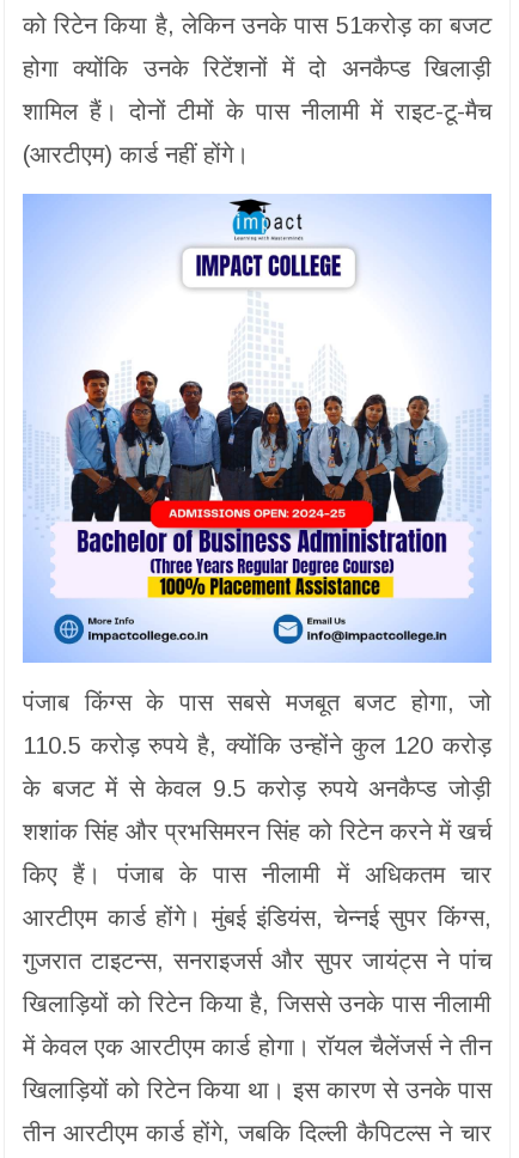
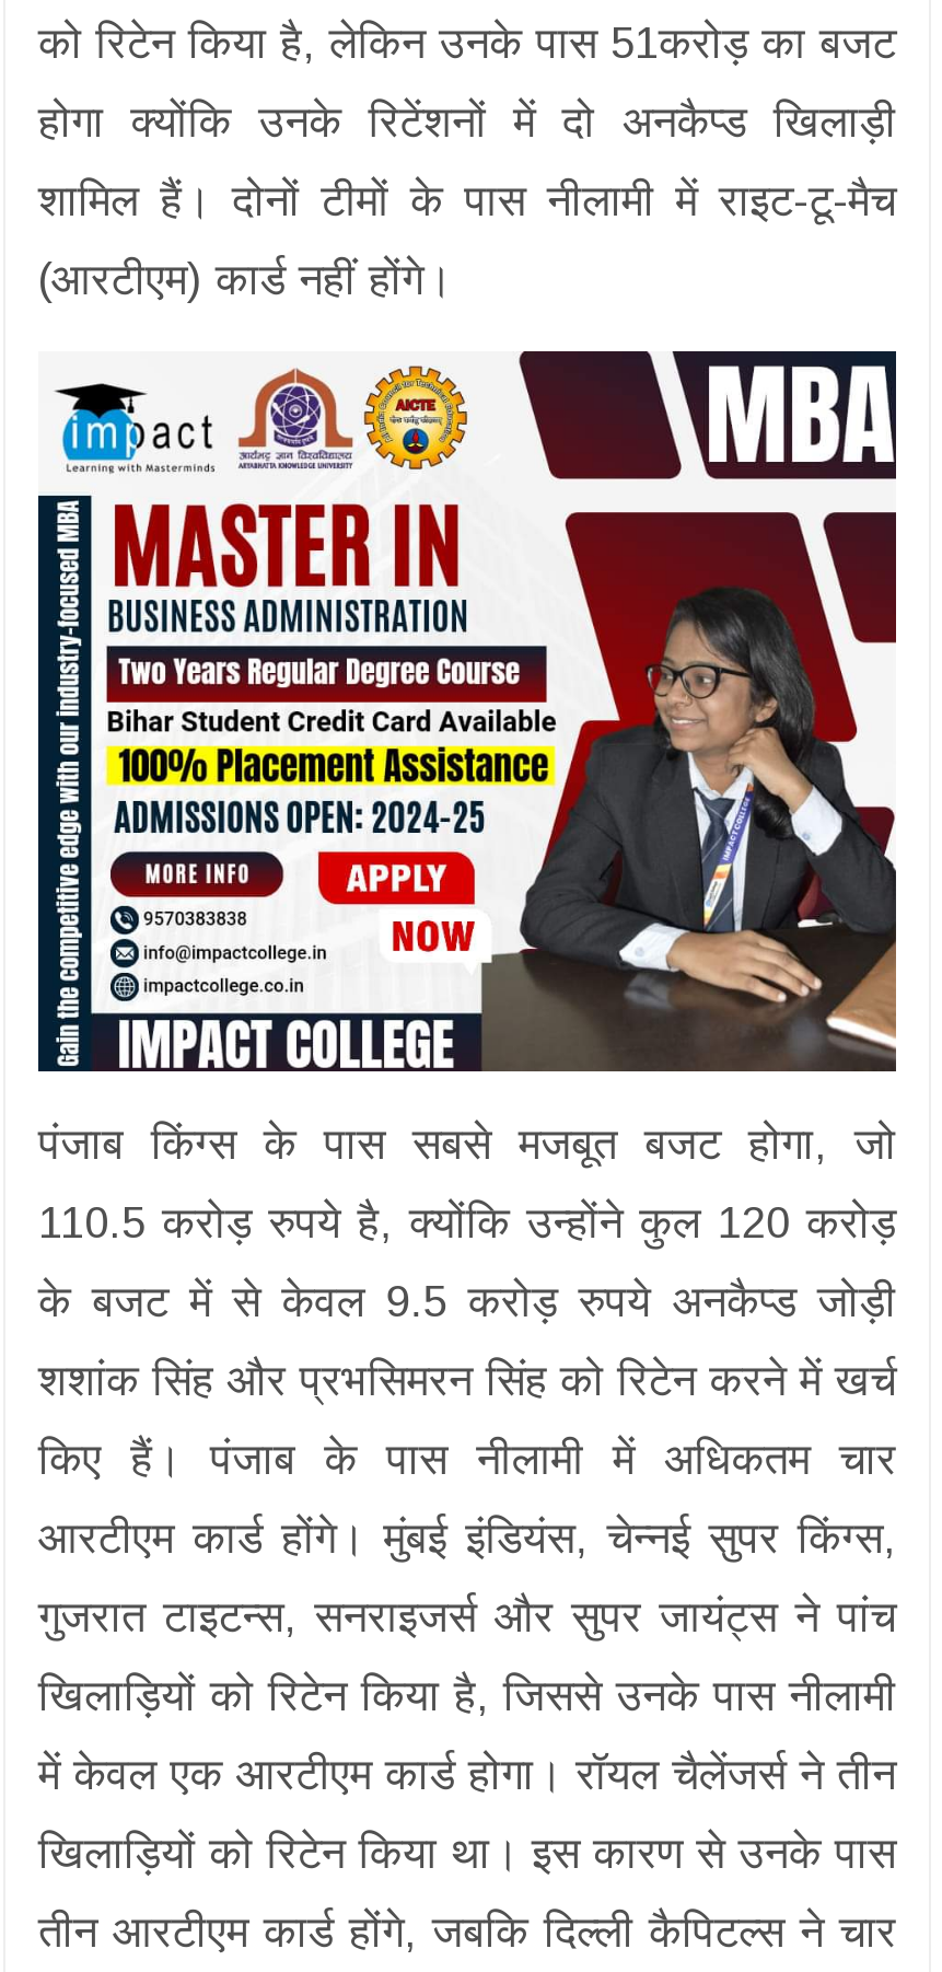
- [image]
+ [image]
